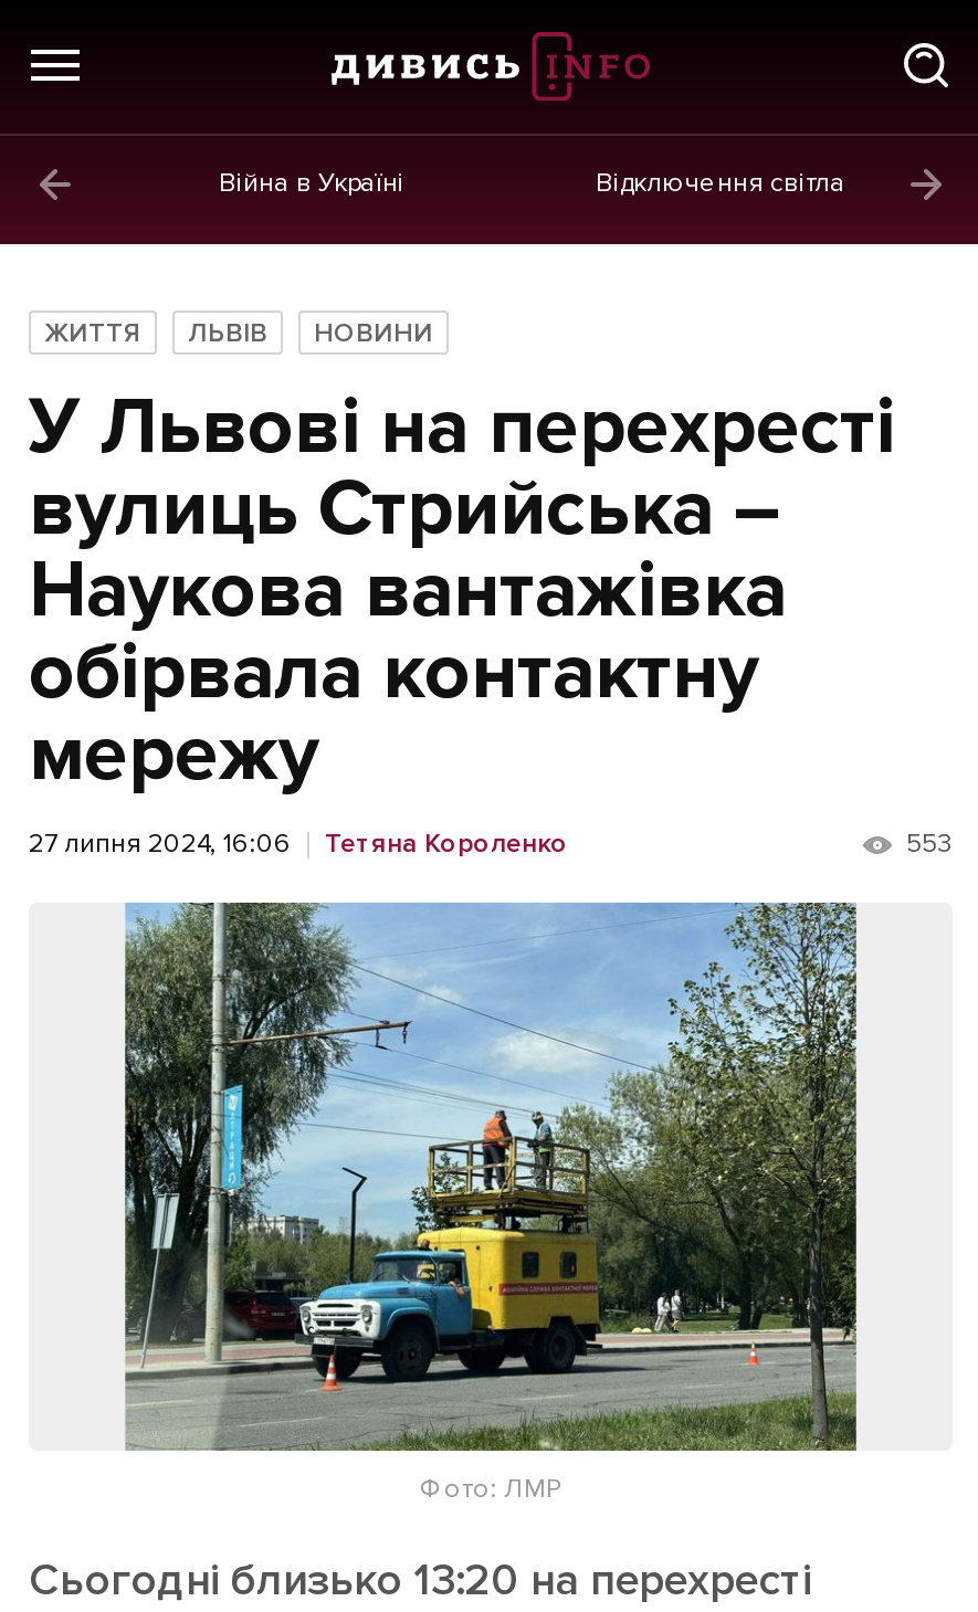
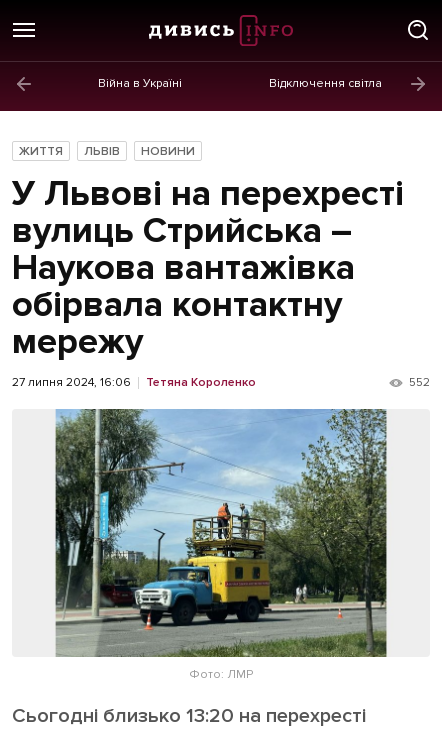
- 553
+ 552
